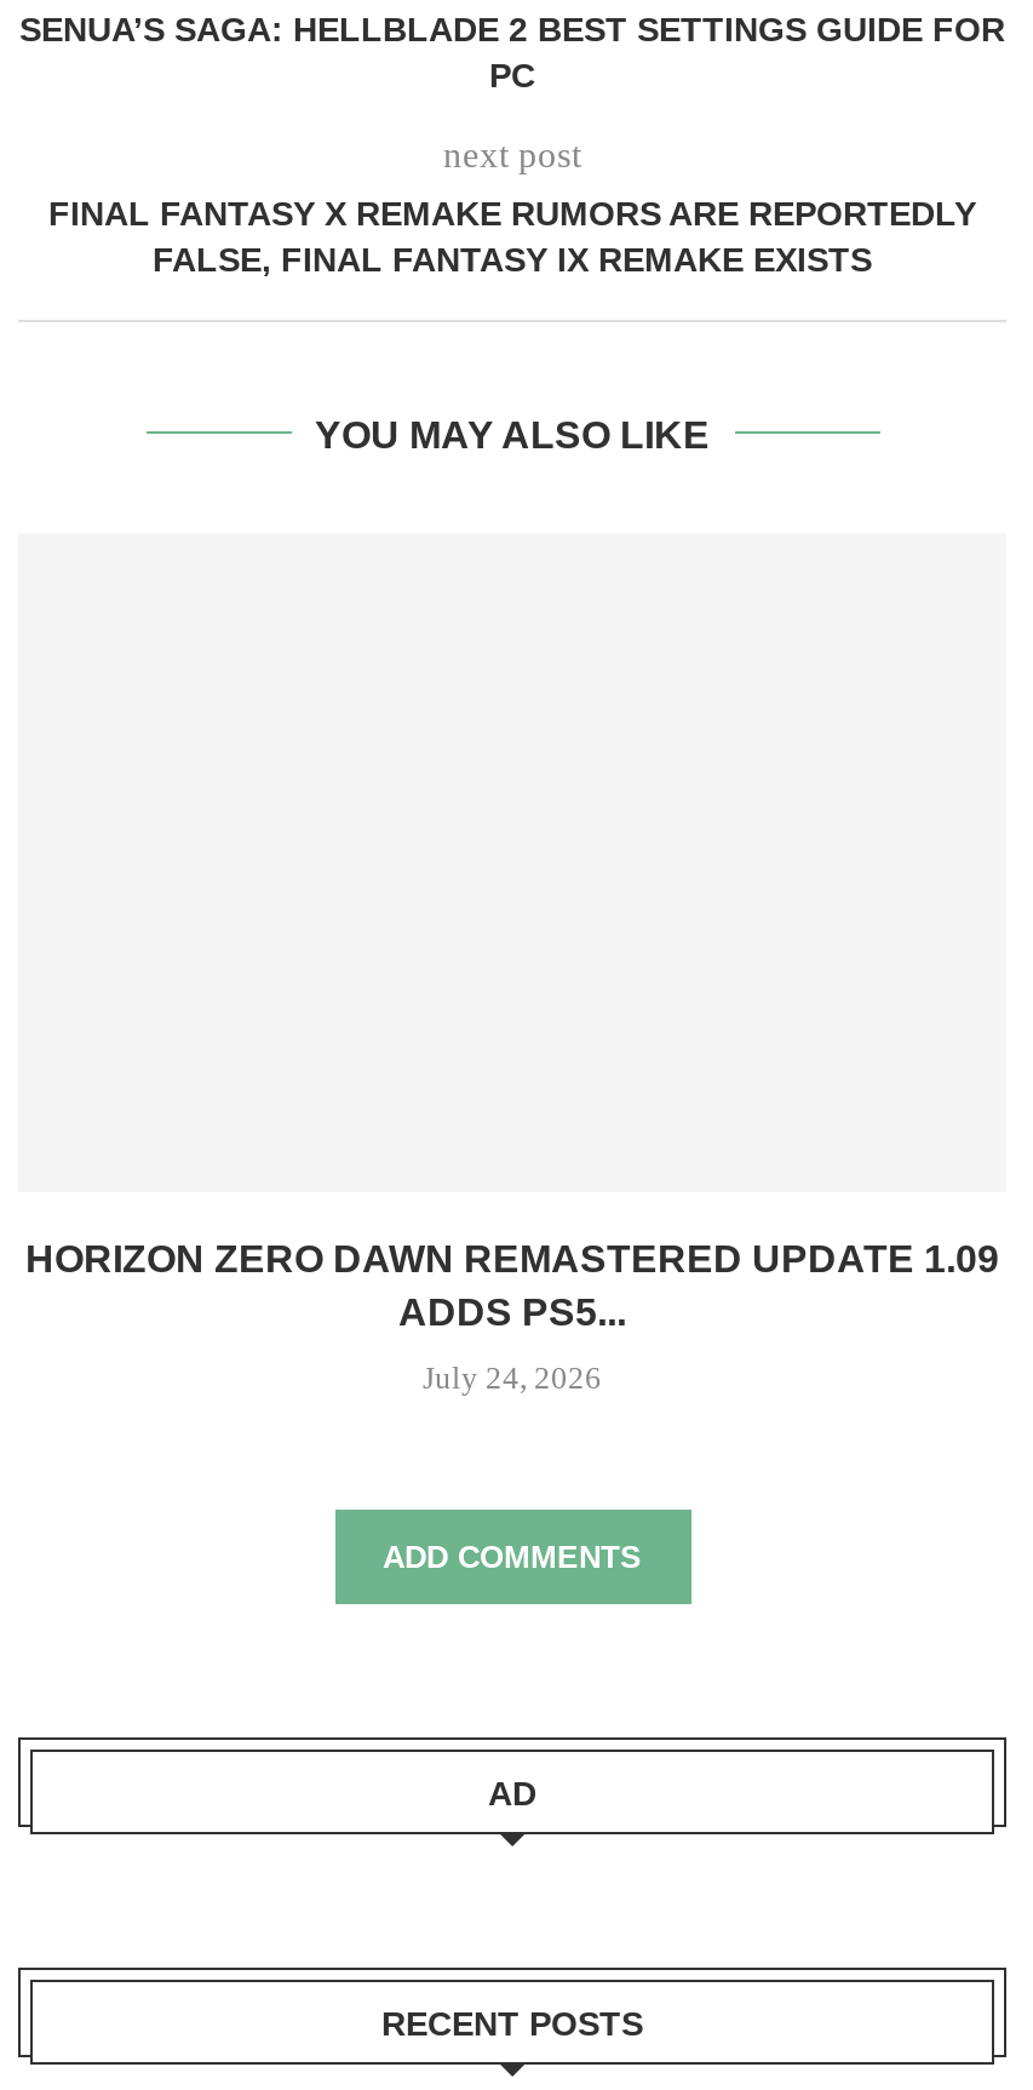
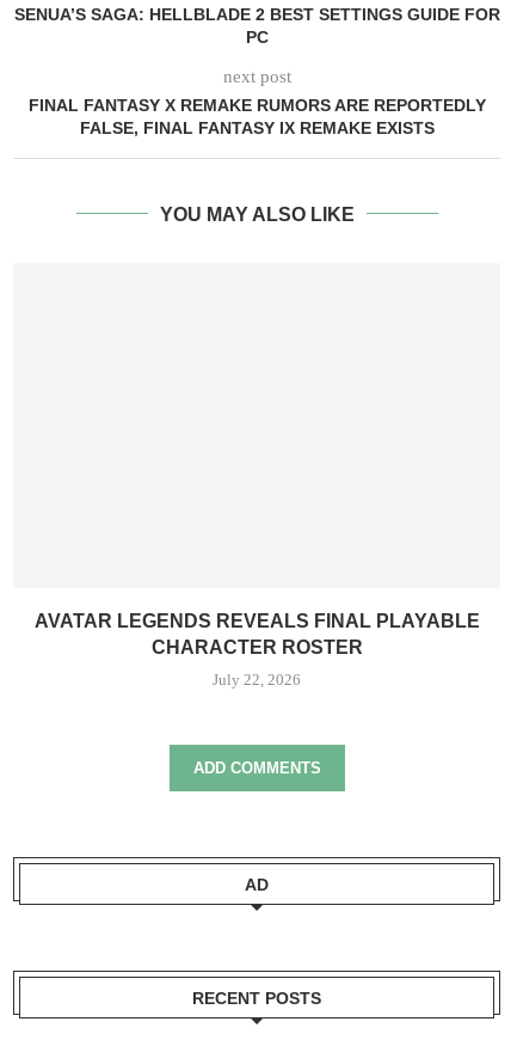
- HORIZON ZERO DAWN REMASTERED UPDATE 1.09
- ADDS PS5...
+ AVATAR LEGENDS REVEALS FINAL PLAYABLE
+ CHARACTER ROSTER

- July 24, 2026
+ July 22, 2026
